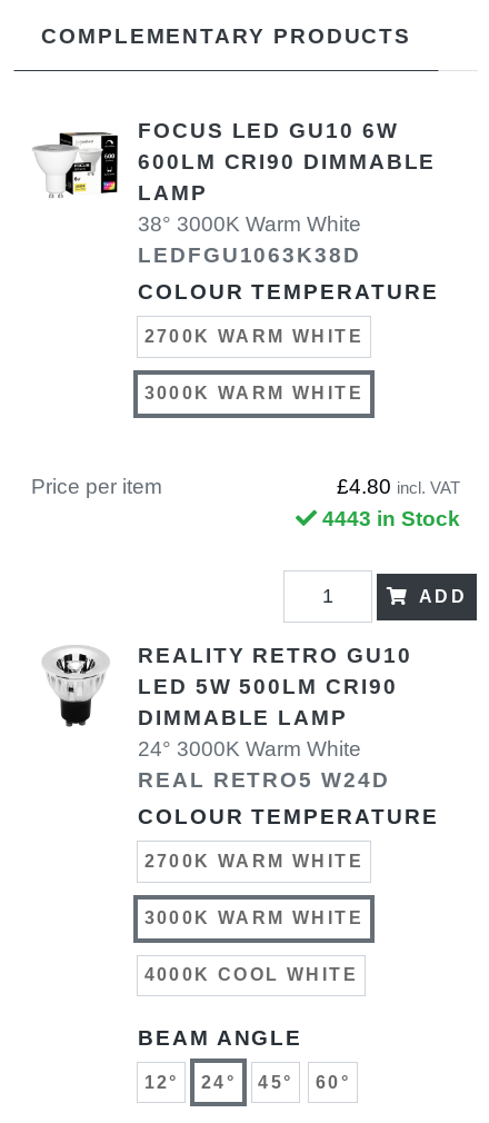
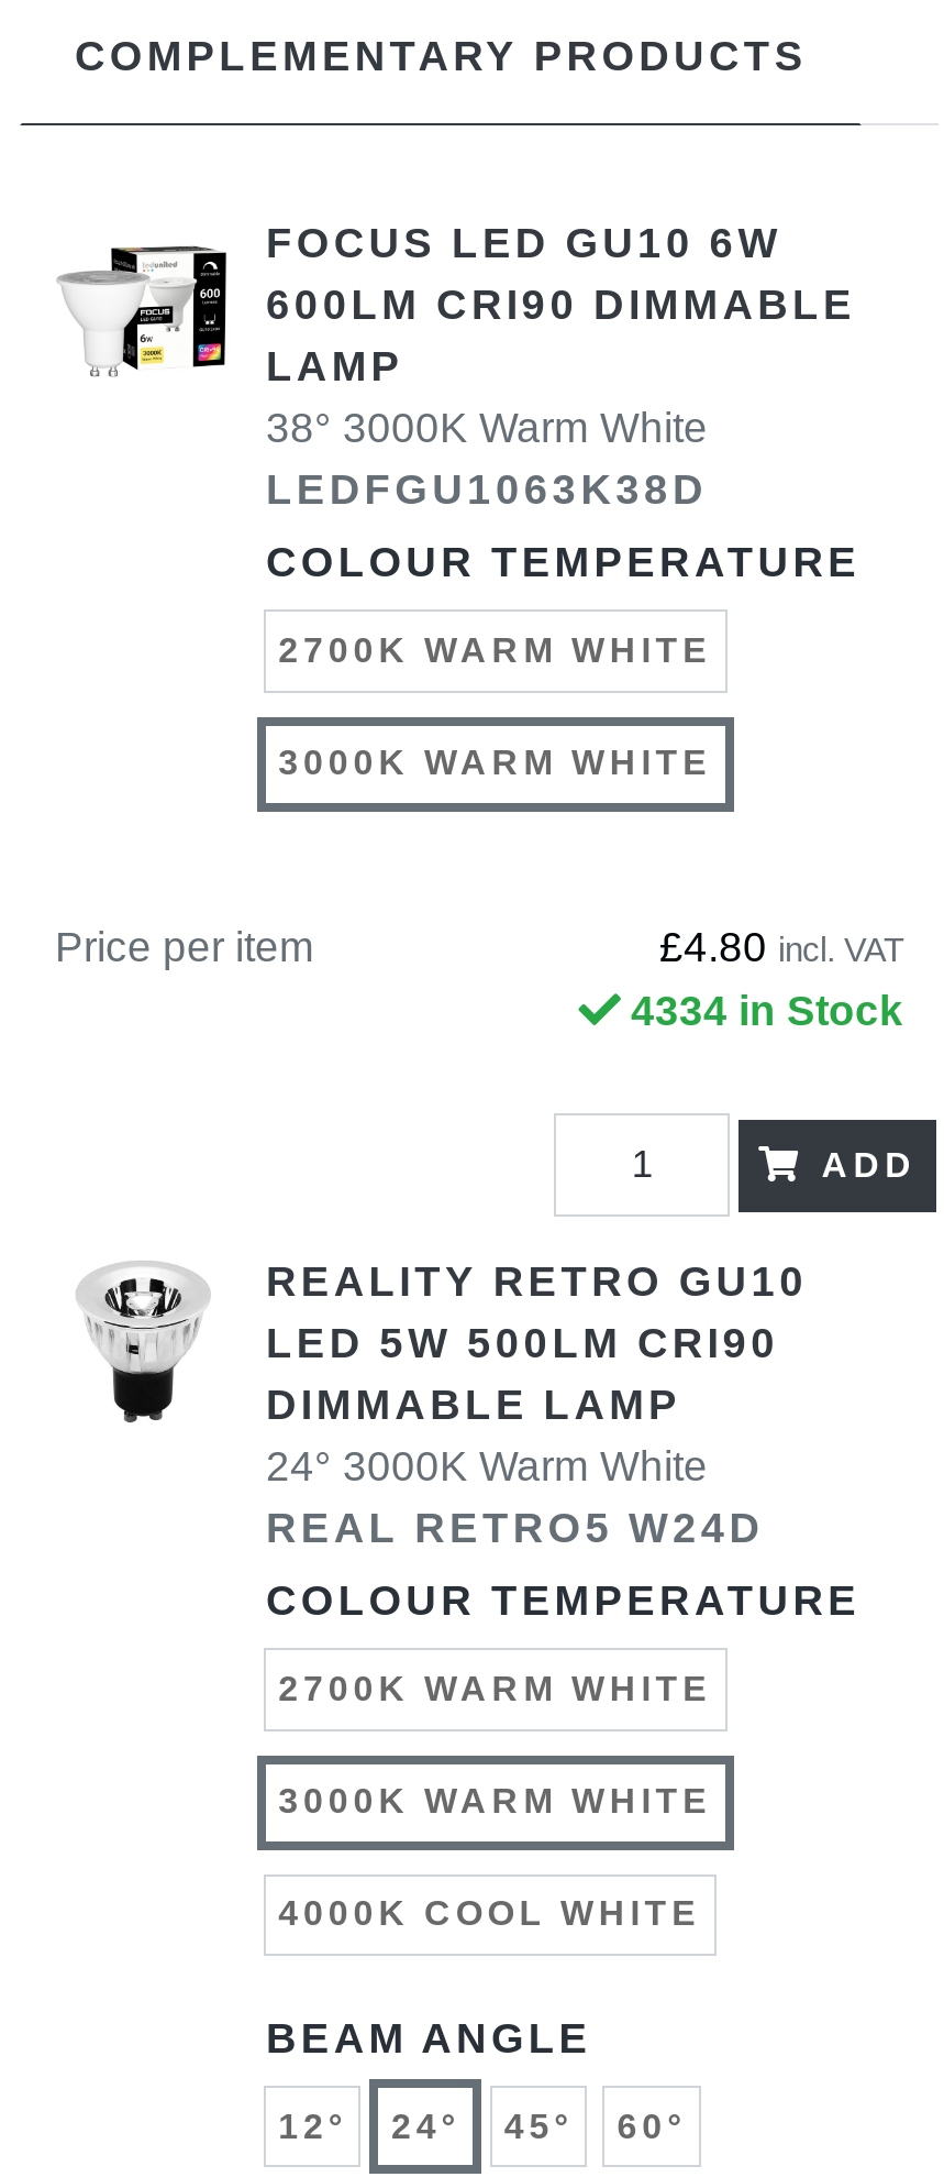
- 4443 in Stock
+ 4334 in Stock
